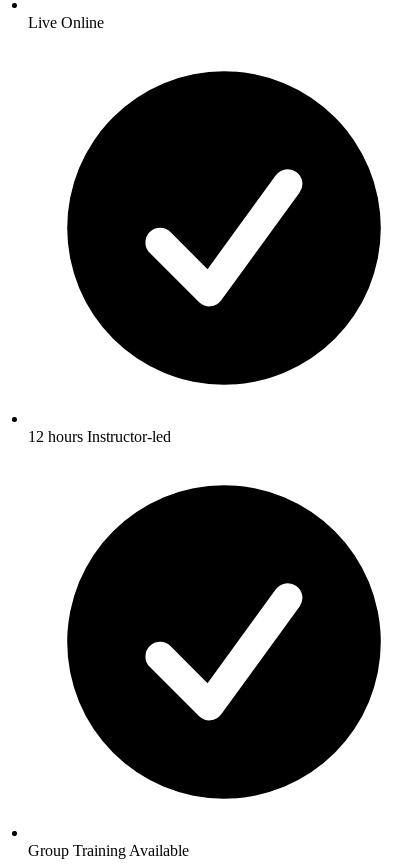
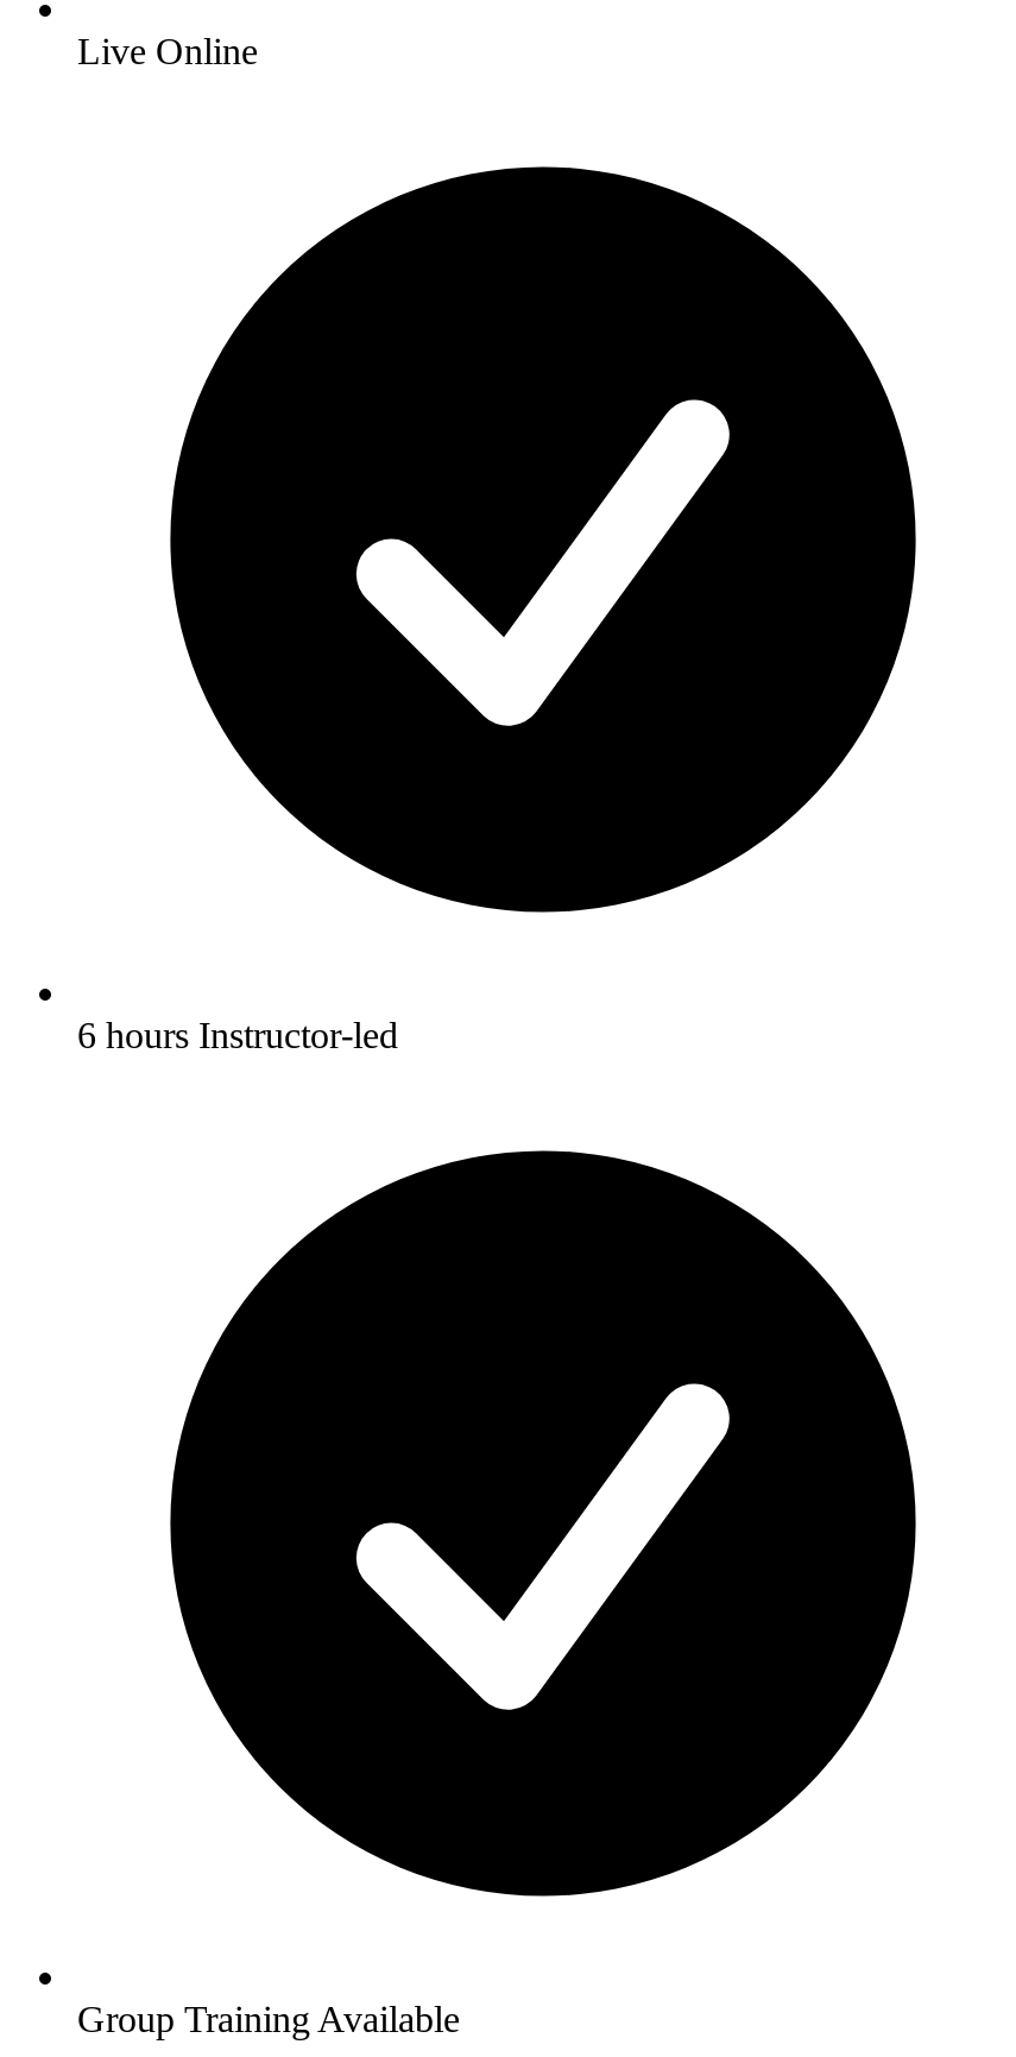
- 12 hours Instructor-led
+ 6 hours Instructor-led
